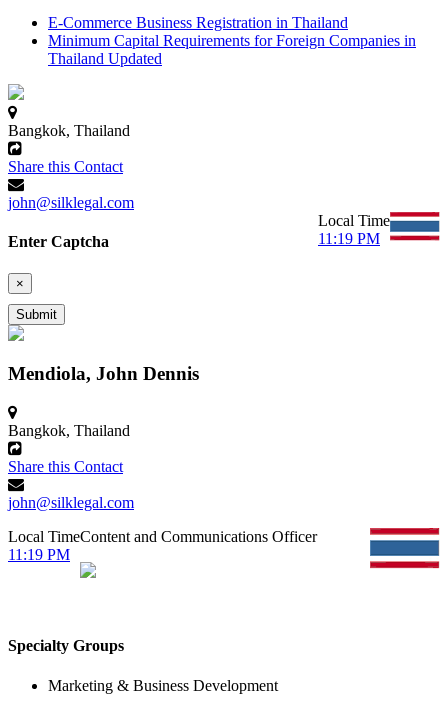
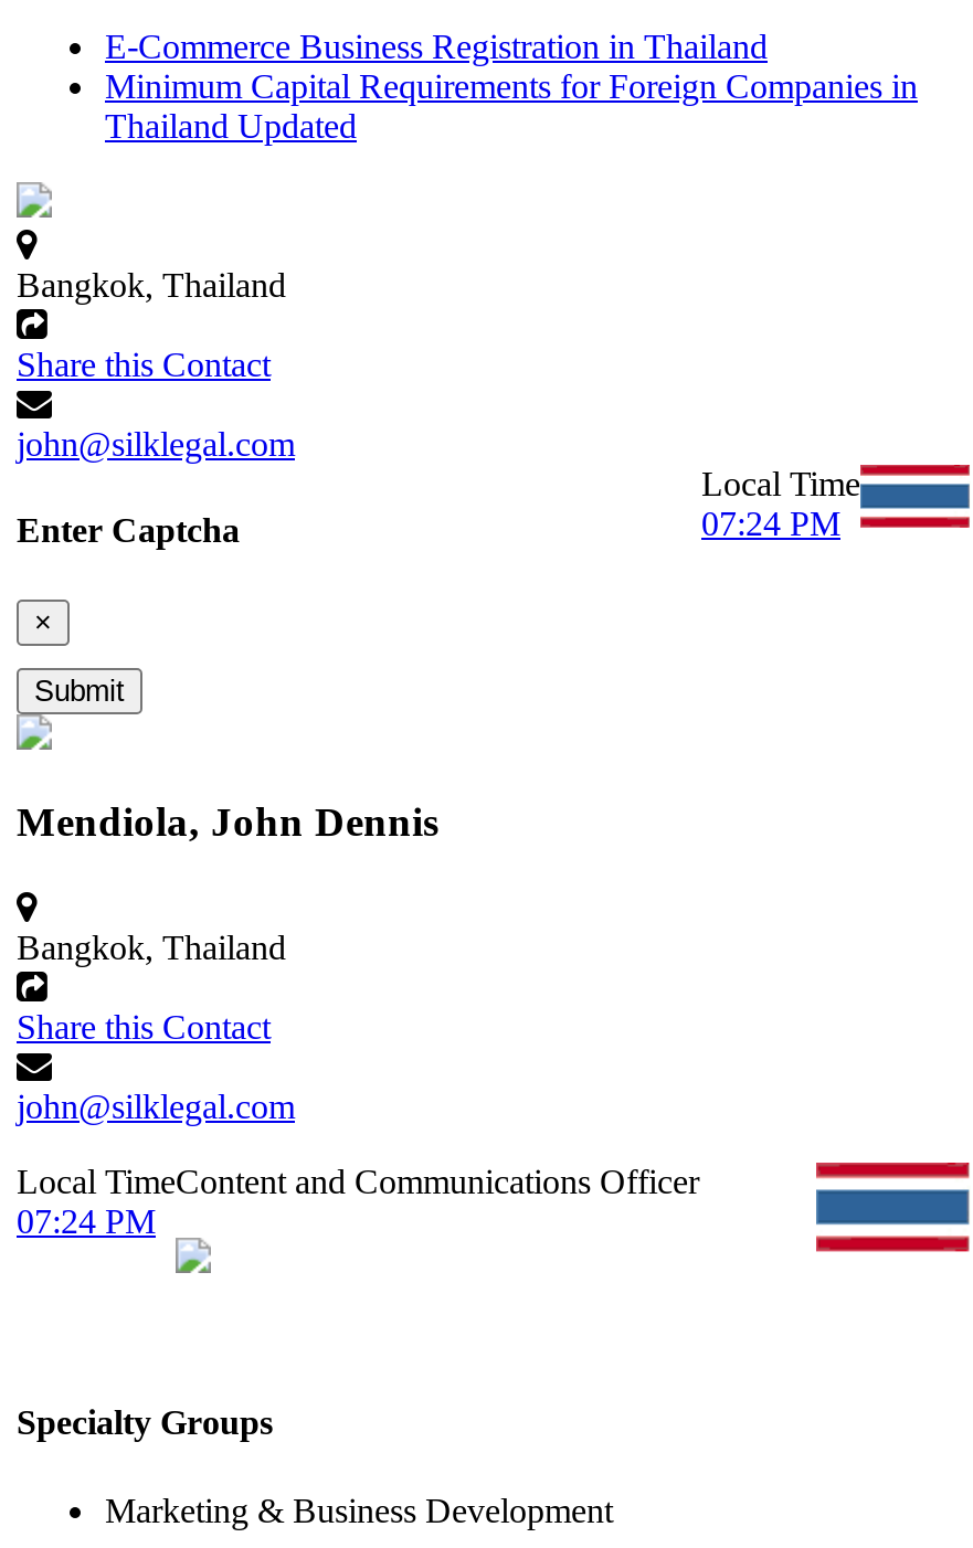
- 11:19 PM
+ 07:24 PM

- 11:19 PM
+ 07:24 PM
